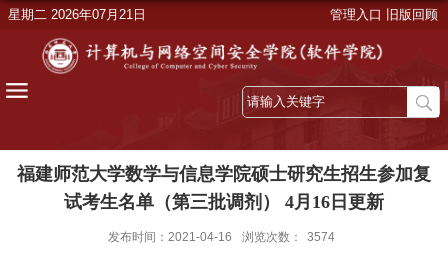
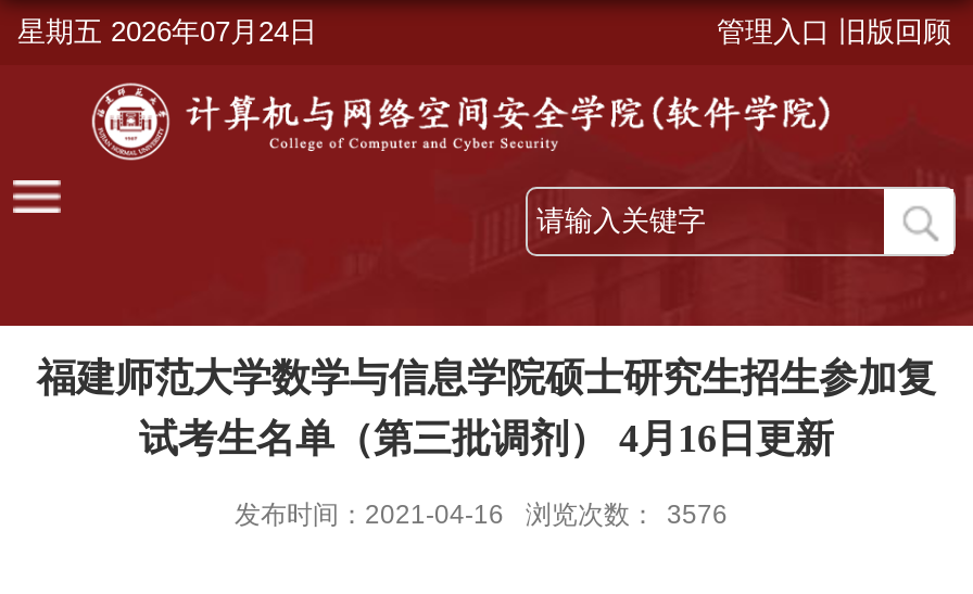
- 星期二 2026年07月21日
+ 星期五 2026年07月24日

- 发布时间：2021-04-16 浏览次数： 3574
+ 发布时间：2021-04-16 浏览次数： 3576
